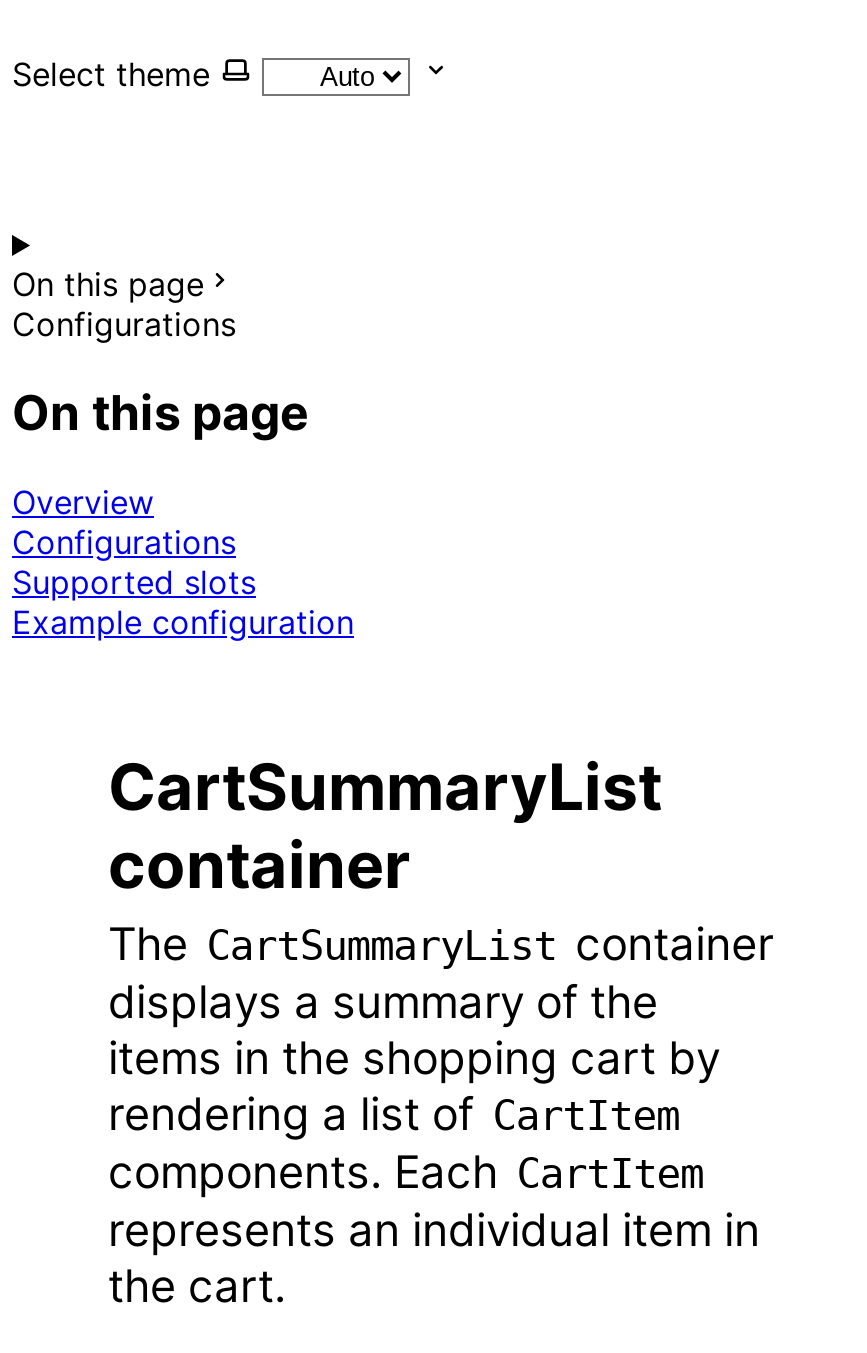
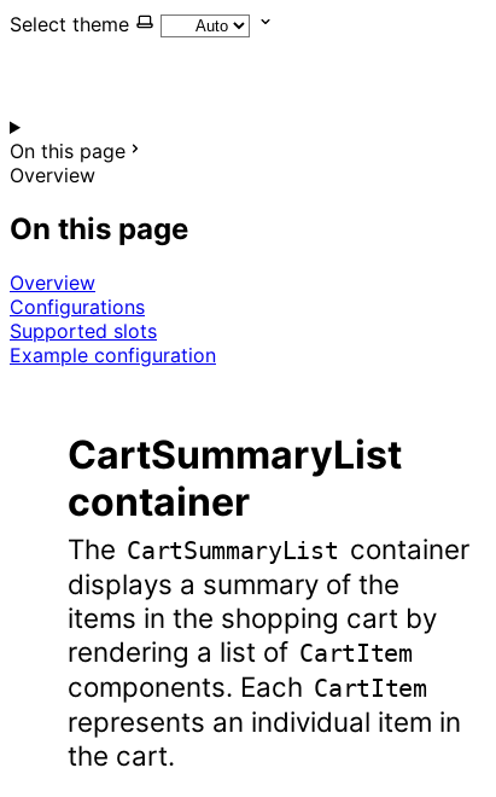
- Configurations
+ Overview
